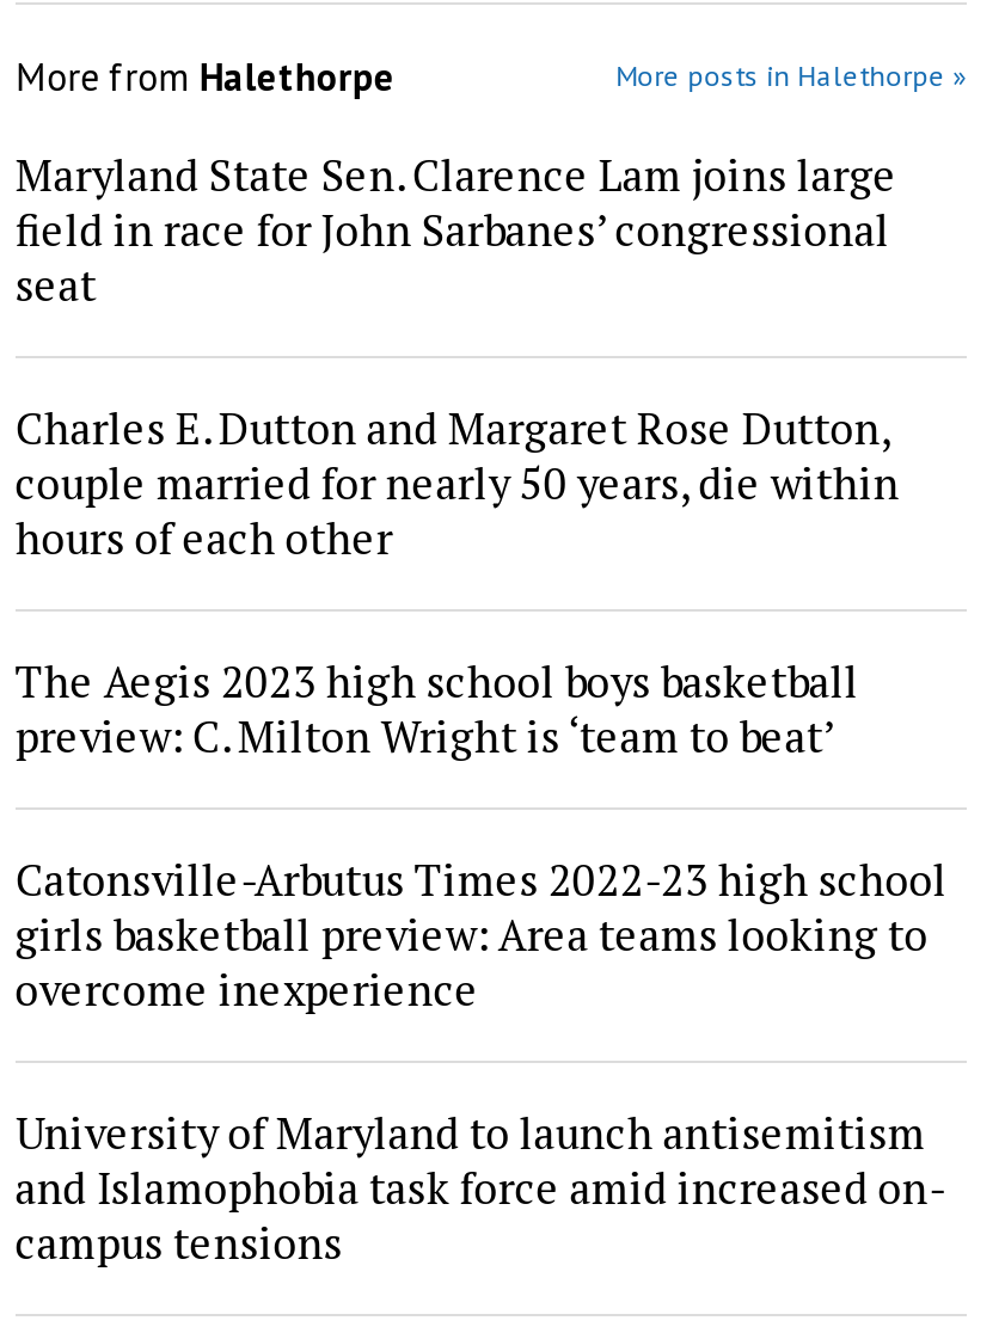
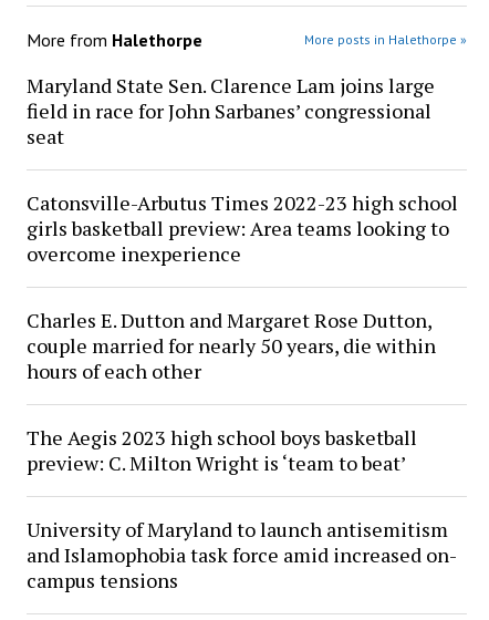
moved down: Charles E. Dutton and Margaret Rose Dutton, | couple married for nearly 50 years, die within | hours of each other | The Aegis 2023 high school boys basketball | preview: C. Milton Wright is ‘team to beat’

moved up: Catonsville-Arbutus Times 2022-23 high school | girls basketball preview: Area teams looking to | overcome inexperience
